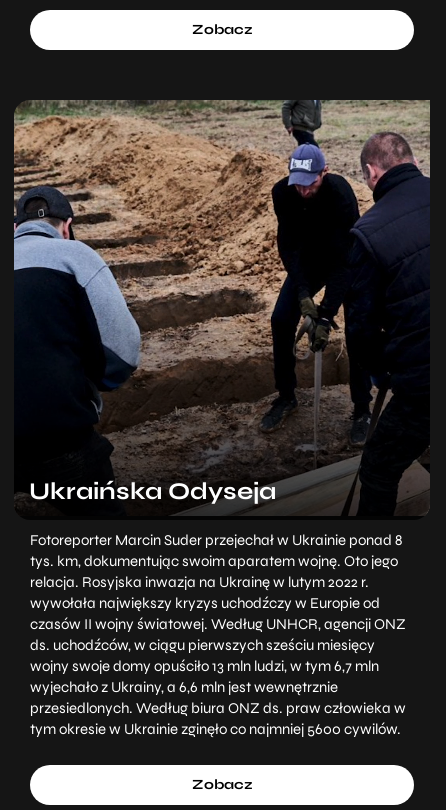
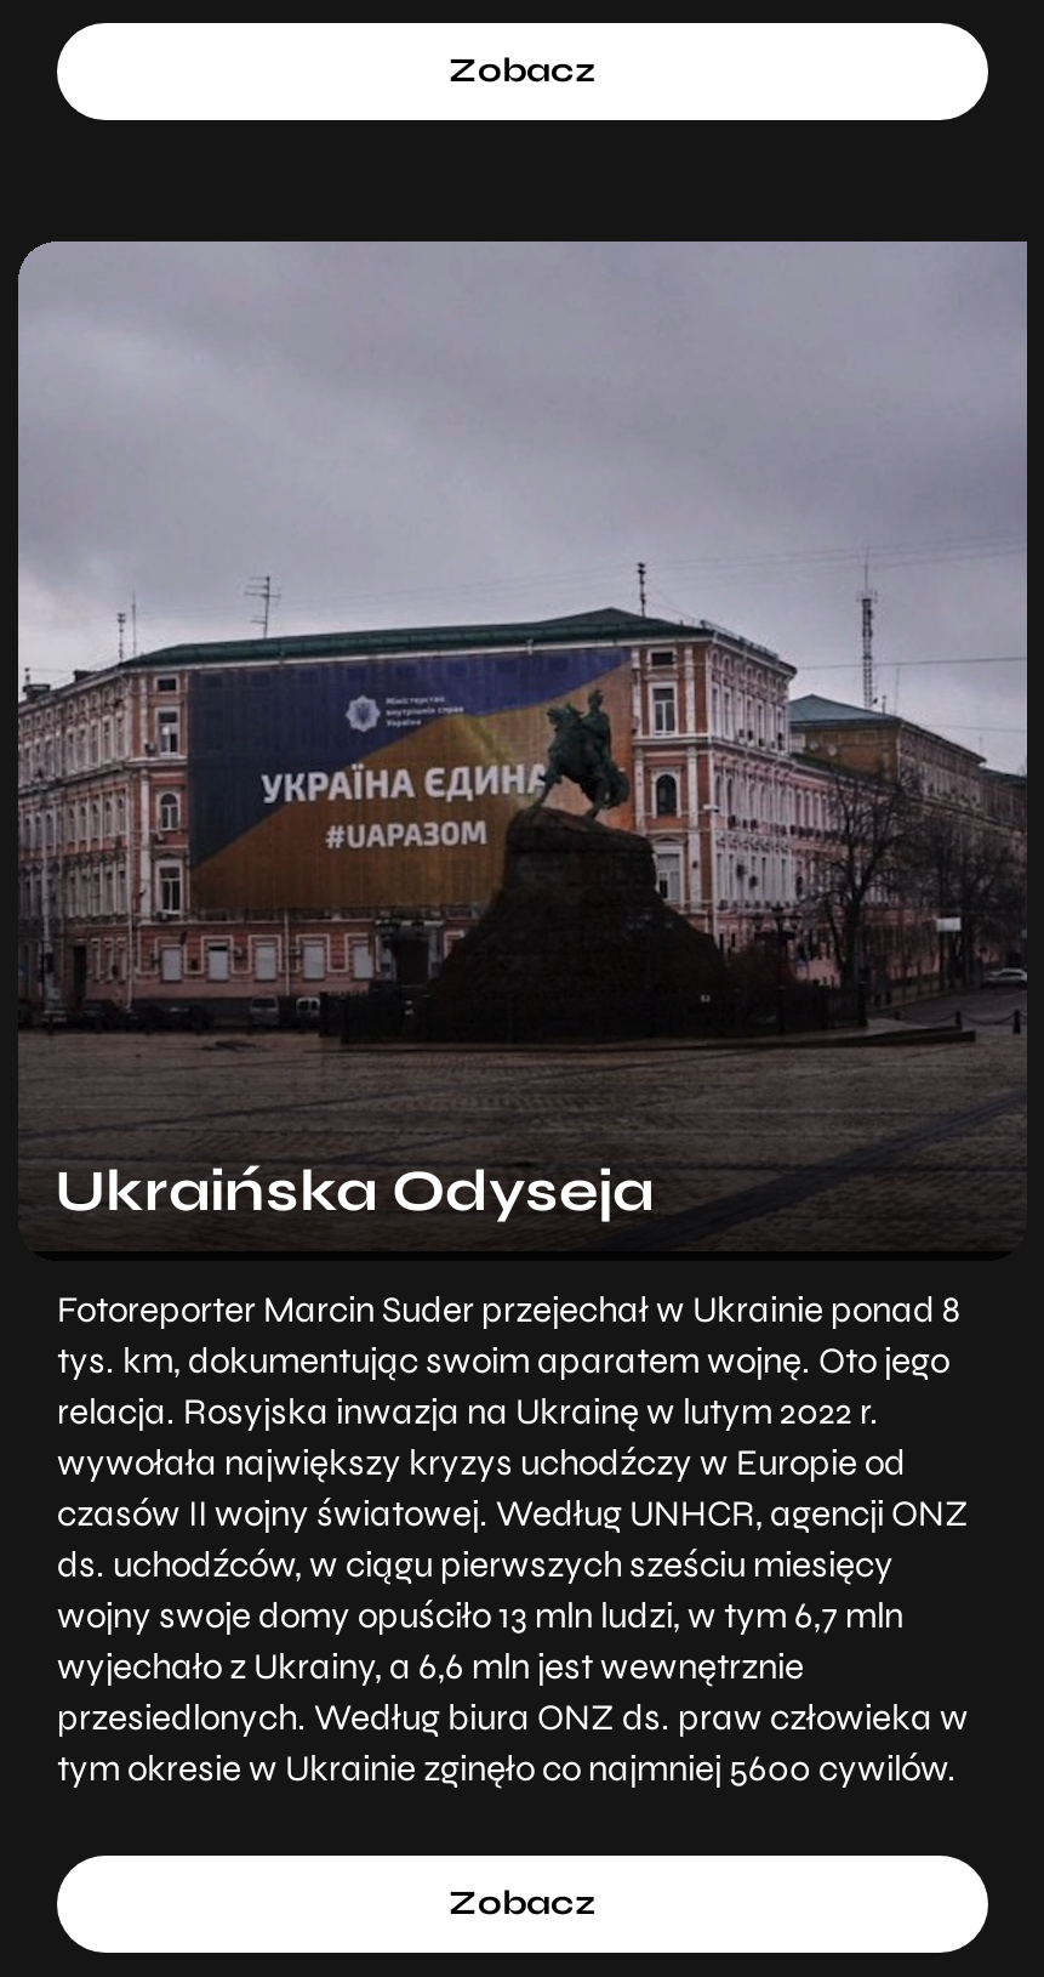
- [image]
+ [image]
